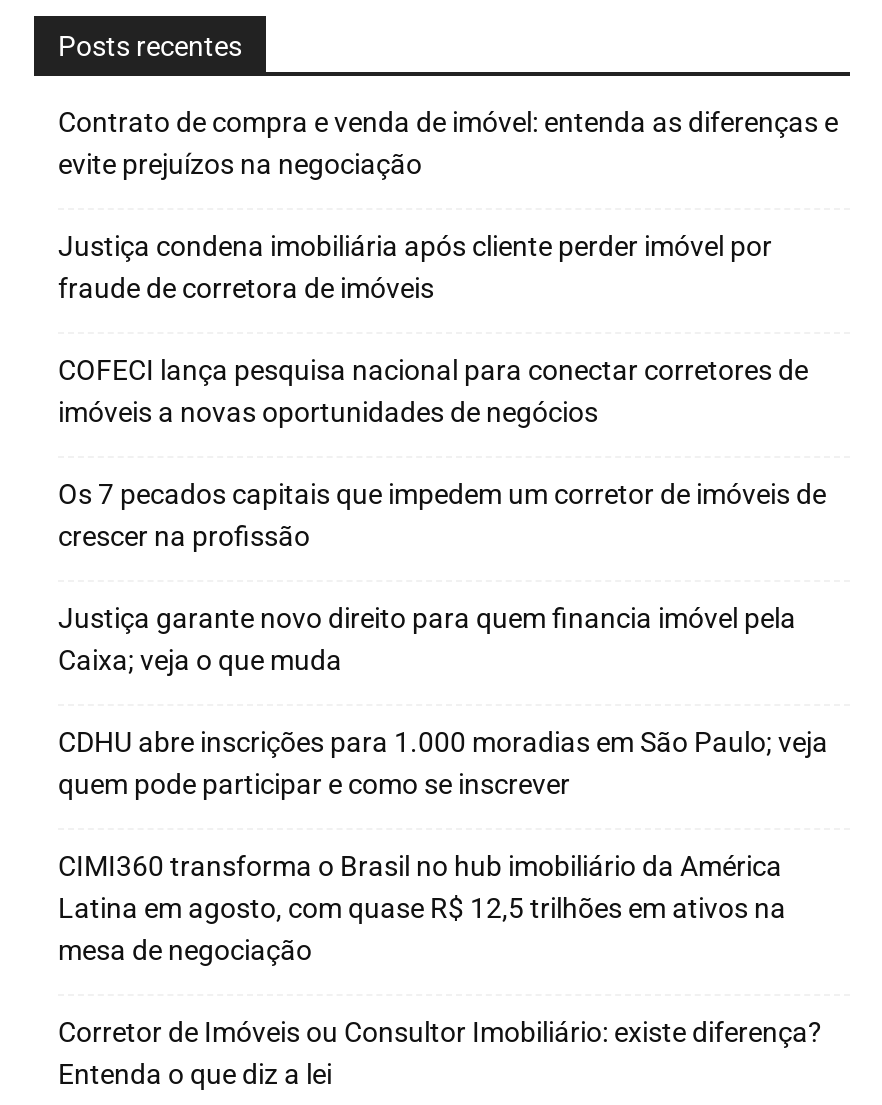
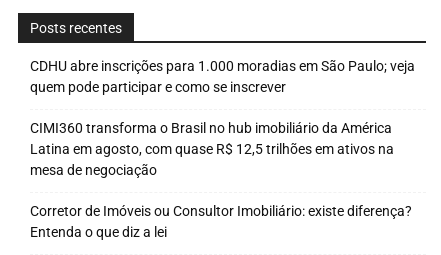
- Contrato de compra e venda de imóvel: entenda as diferenças e
- evite prejuízos na negociação
- Justiça condena imobiliária após cliente perder imóvel por
- fraude de corretora de imóveis
- COFECI lança pesquisa nacional para conectar corretores de
- imóveis a novas oportunidades de negócios
- Os 7 pecados capitais que impedem um corretor de imóveis de
- crescer na profissão
- Justiça garante novo direito para quem financia imóvel pela
- Caixa; veja o que muda
